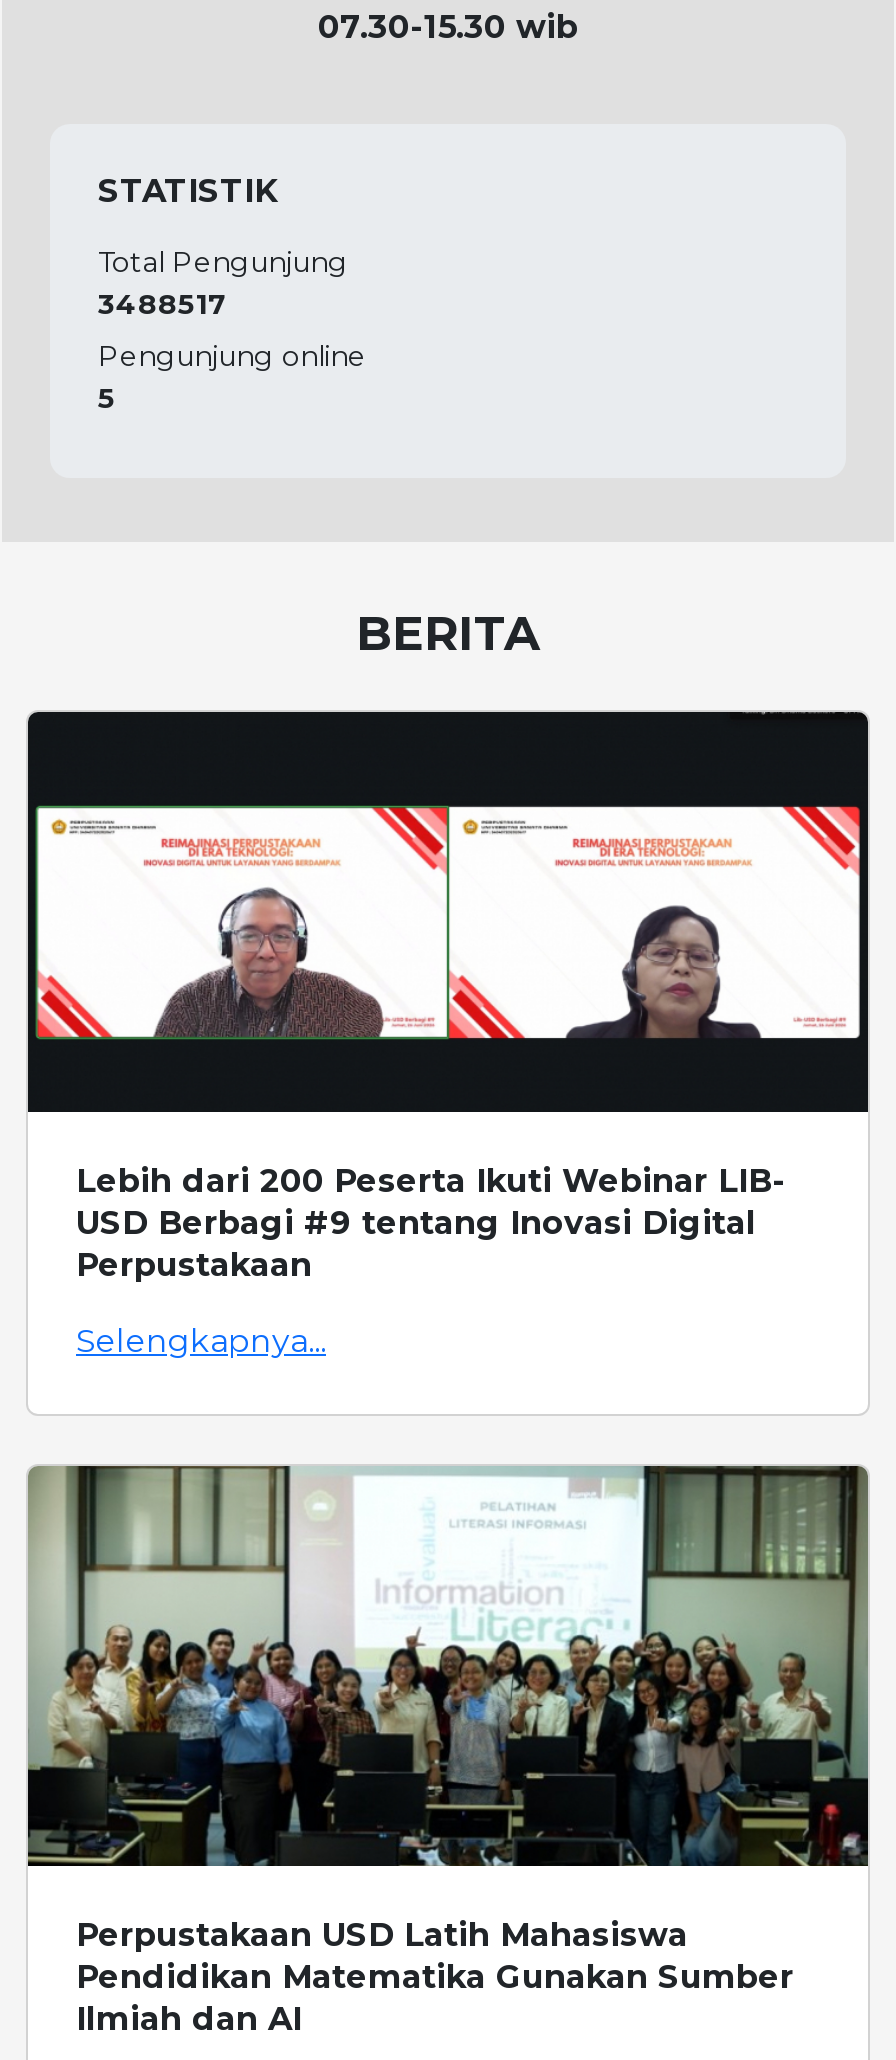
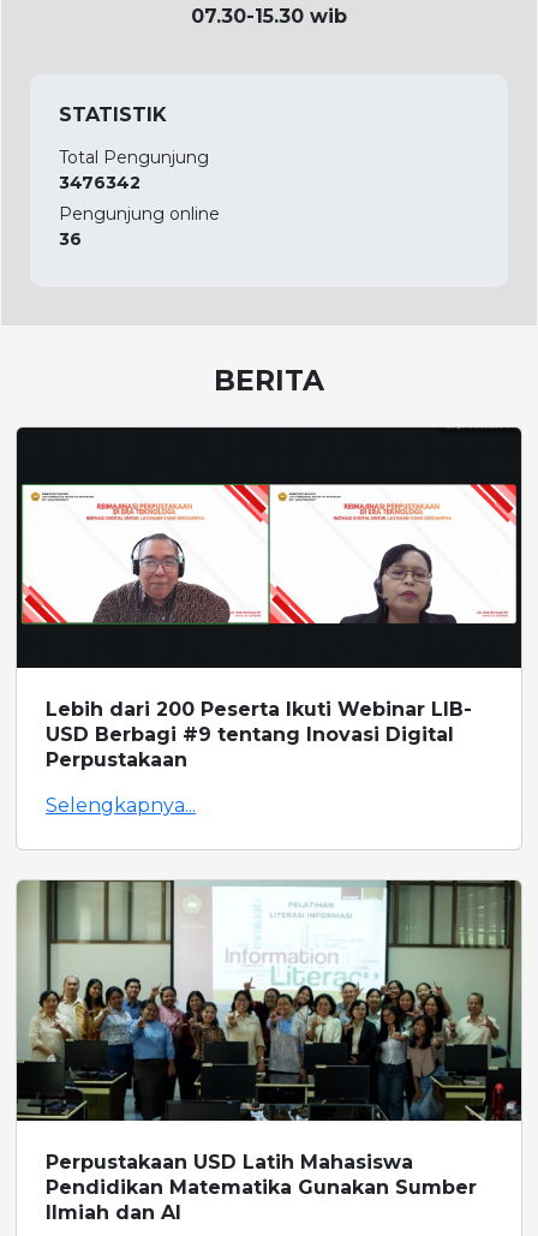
- 3488517
+ 3476342

- 5
+ 36
